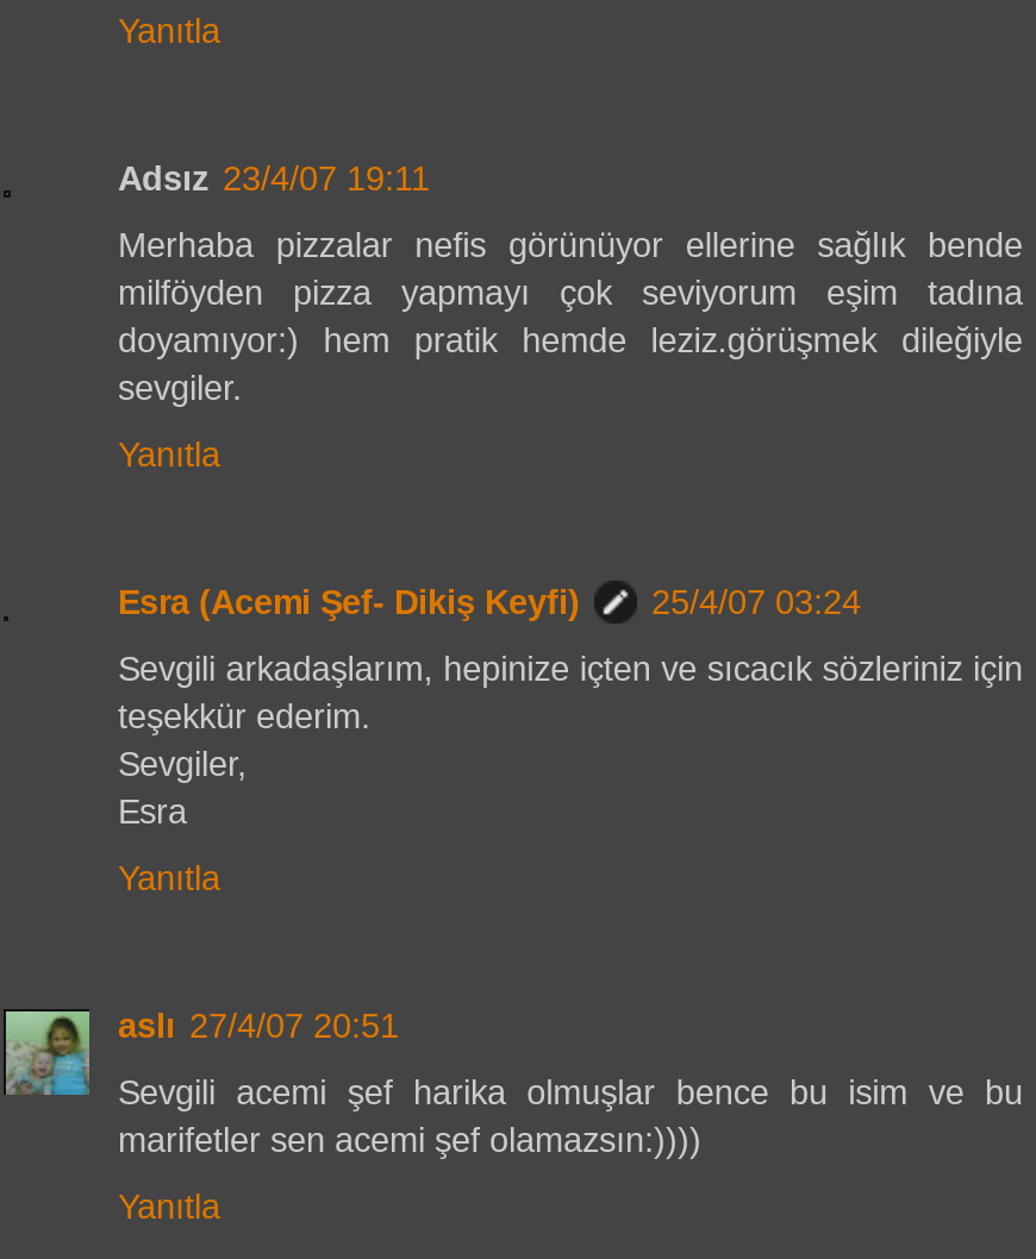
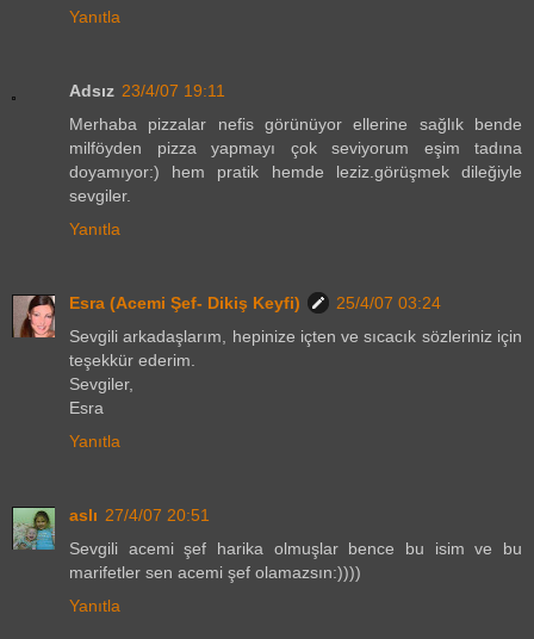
+ [image]
